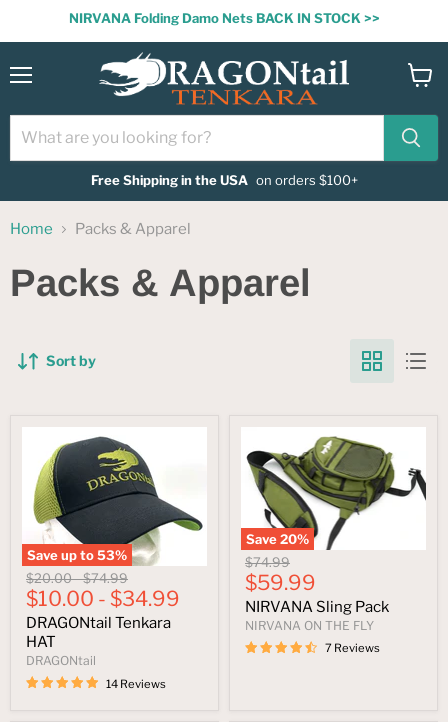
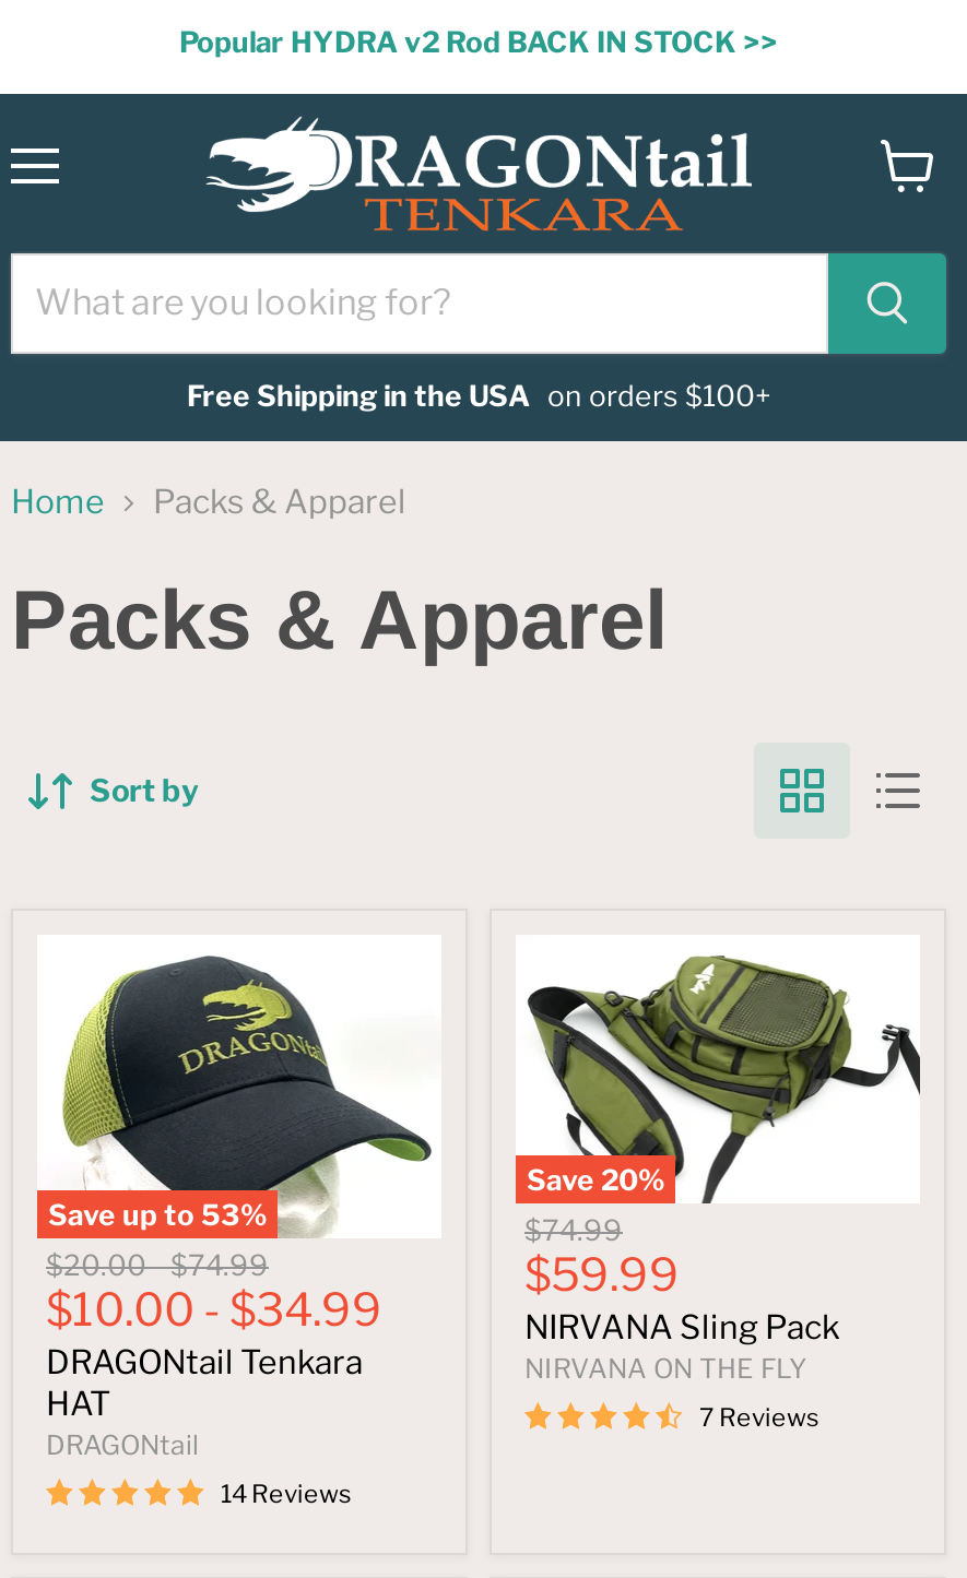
- NIRVANA Folding Damo Nets BACK IN STOCK >>
+ Popular HYDRA v2 Rod BACK IN STOCK >>
